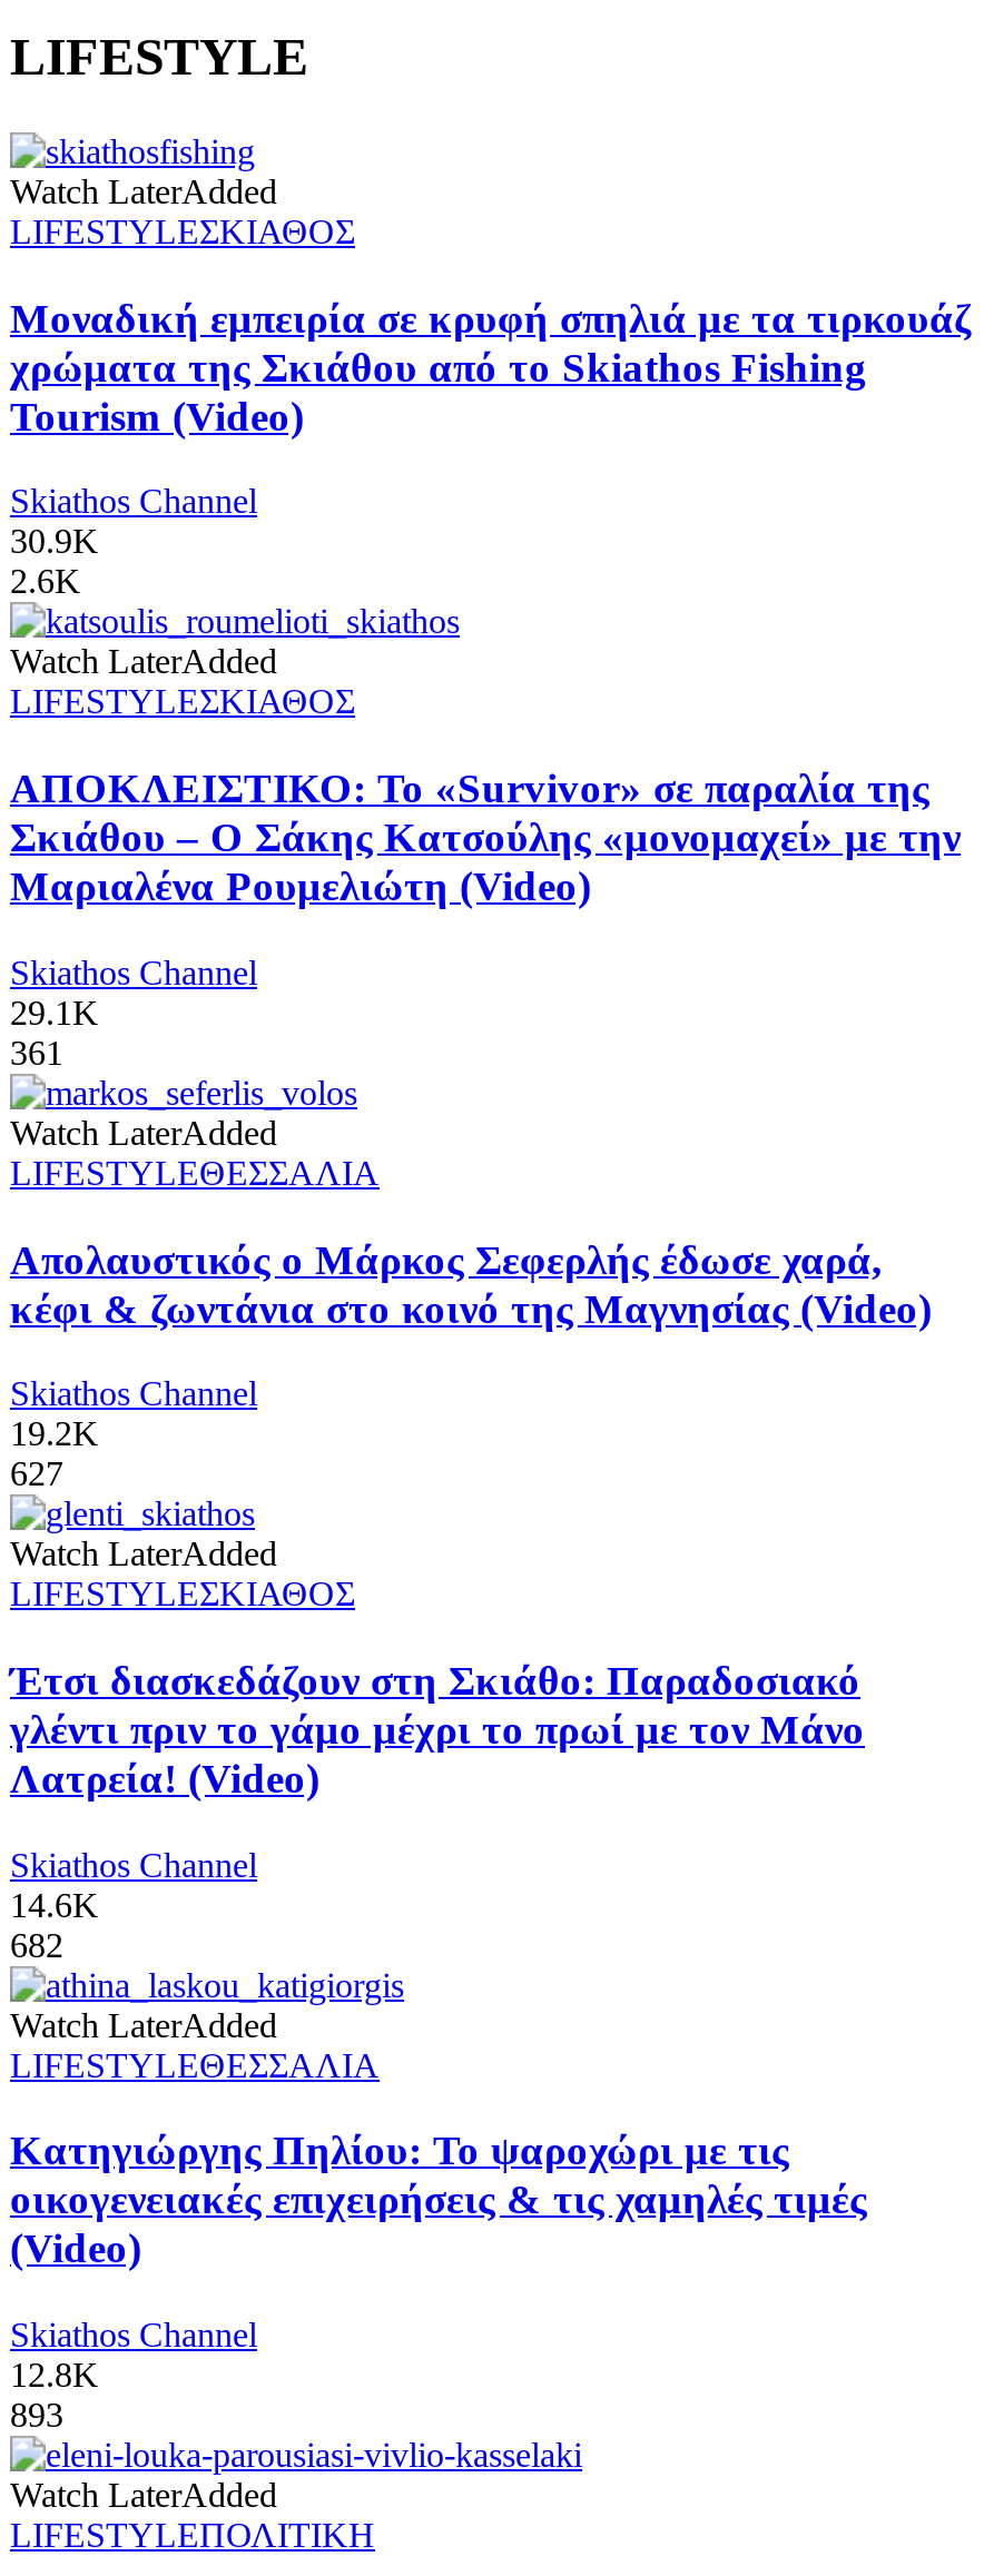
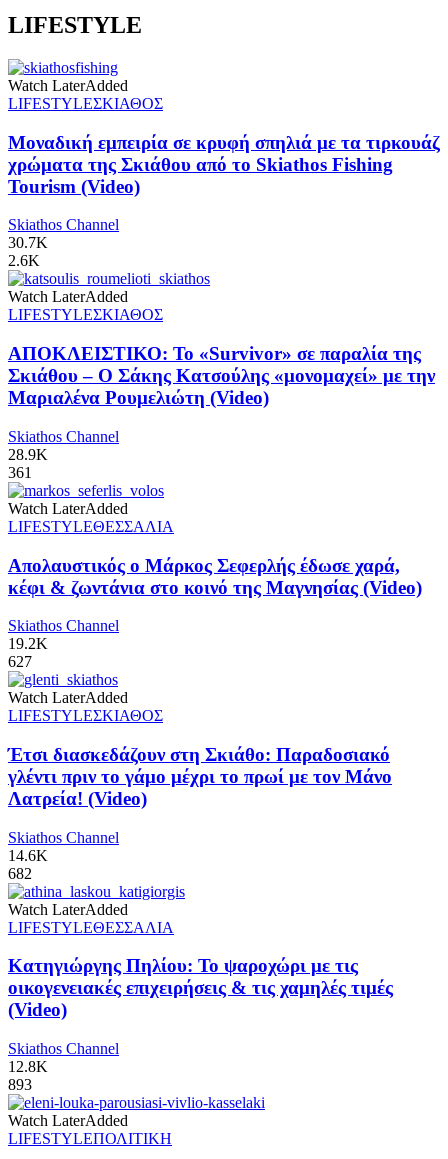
- 30.9K
+ 30.7K

- 29.1K
+ 28.9K
